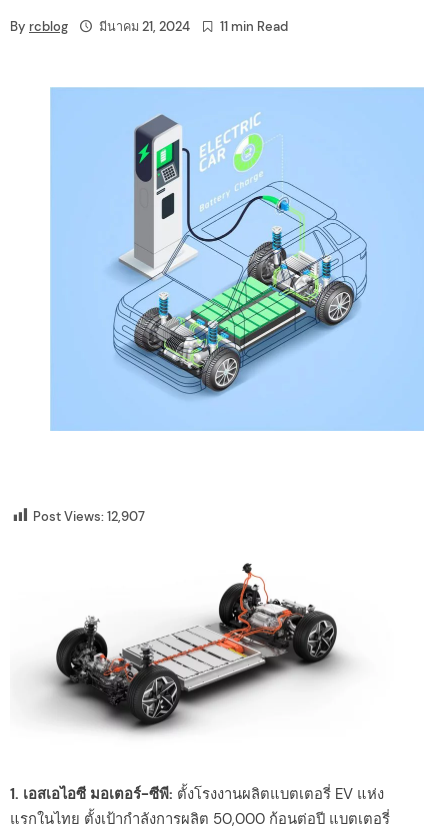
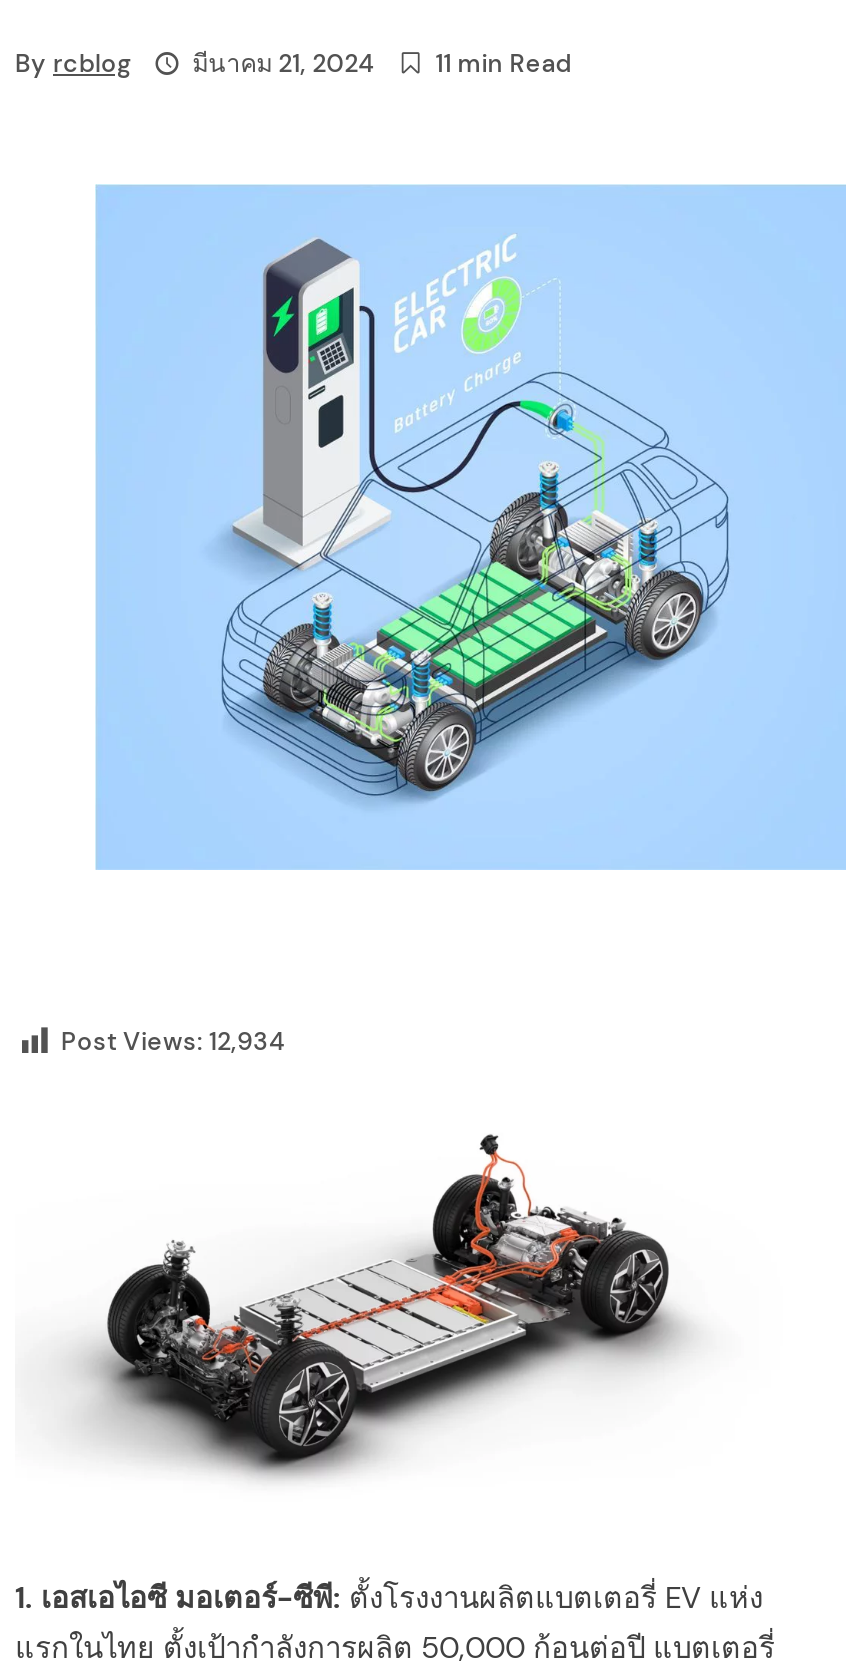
- Post Views: 12,907
+ Post Views: 12,934
